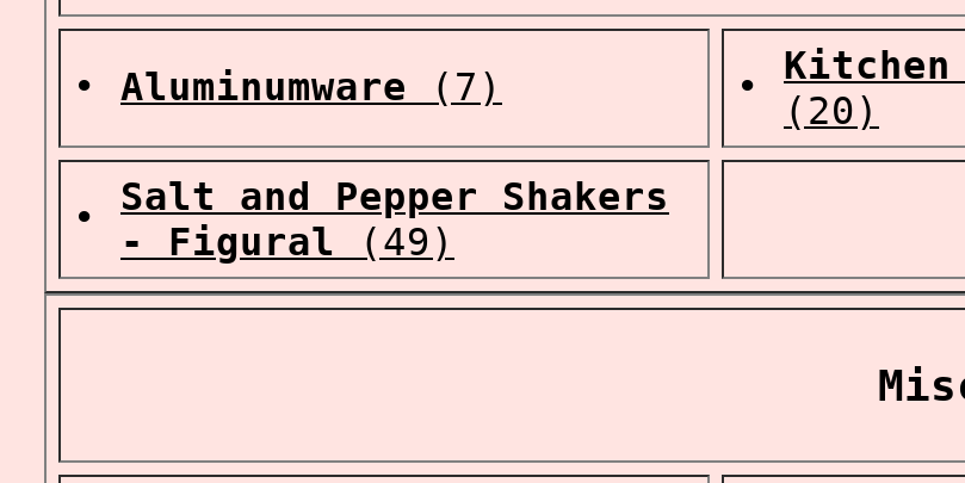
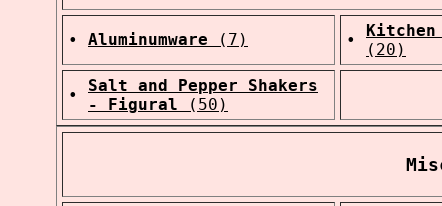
- - Figural (49)
+ - Figural (50)
